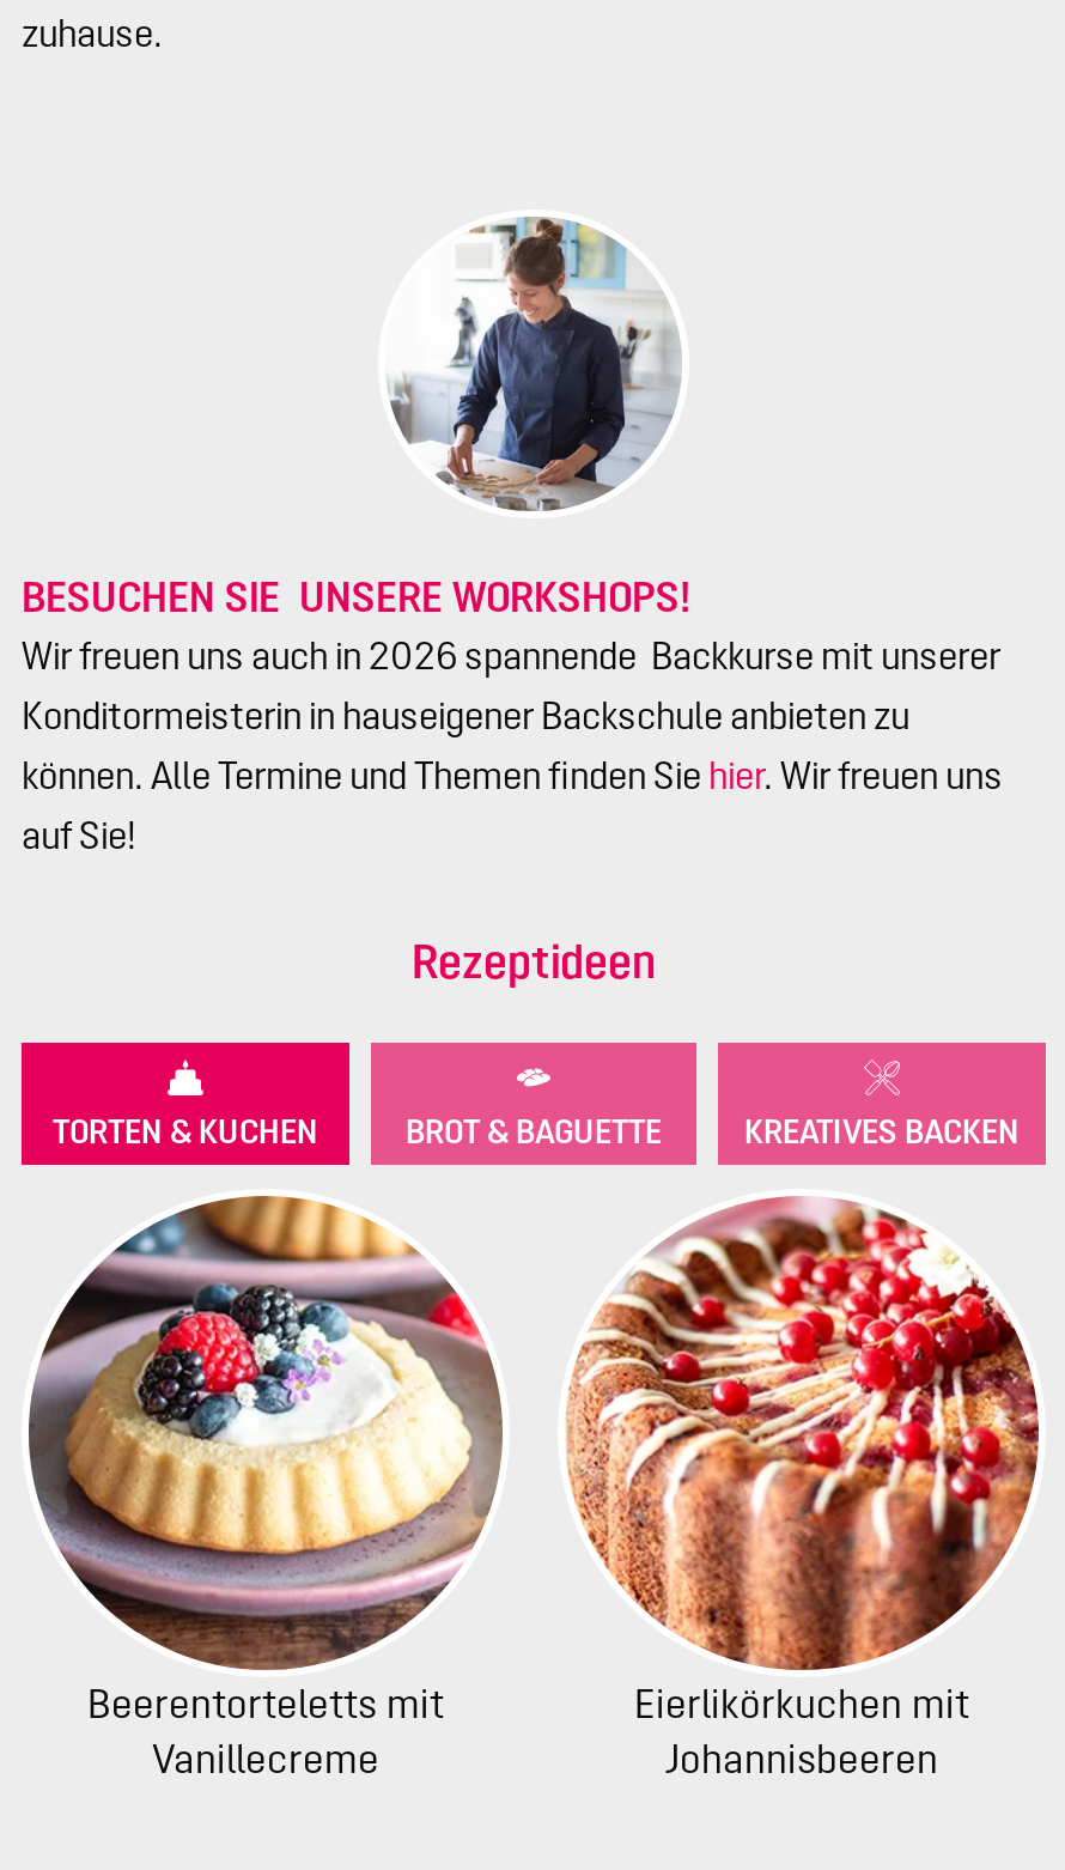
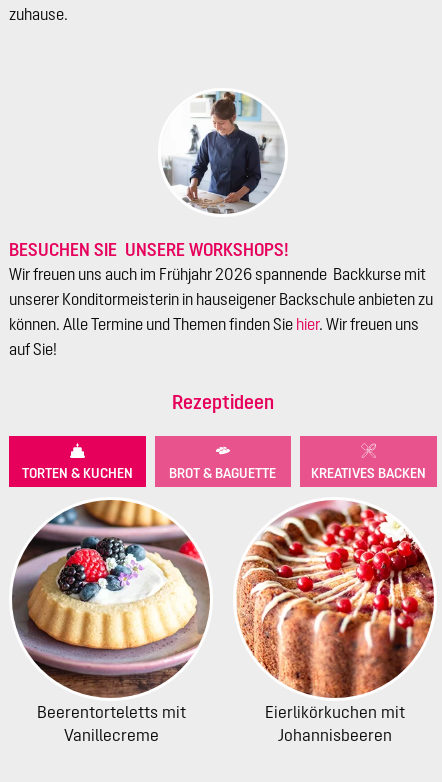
- Wir freuen uns auch in 2026 spannende Backkurse mit unserer
- Konditormeisterin in hauseigener Backschule anbieten zu
+ Wir freuen uns auch im Frühjahr 2026 spannende Backkurse mit
+ unserer Konditormeisterin in hauseigener Backschule anbieten zu
